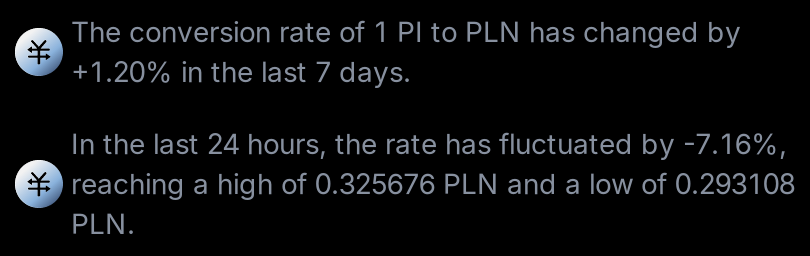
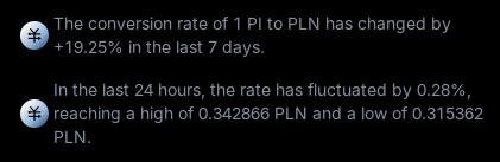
- +1.20% in the last 7 days.
+ +19.25% in the last 7 days.

- In the last 24 hours, the rate has fluctuated by -7.16%,
+ In the last 24 hours, the rate has fluctuated by 0.28%,

- reaching a high of 0.325676 PLN and a low of 0.293108
+ reaching a high of 0.342866 PLN and a low of 0.315362
